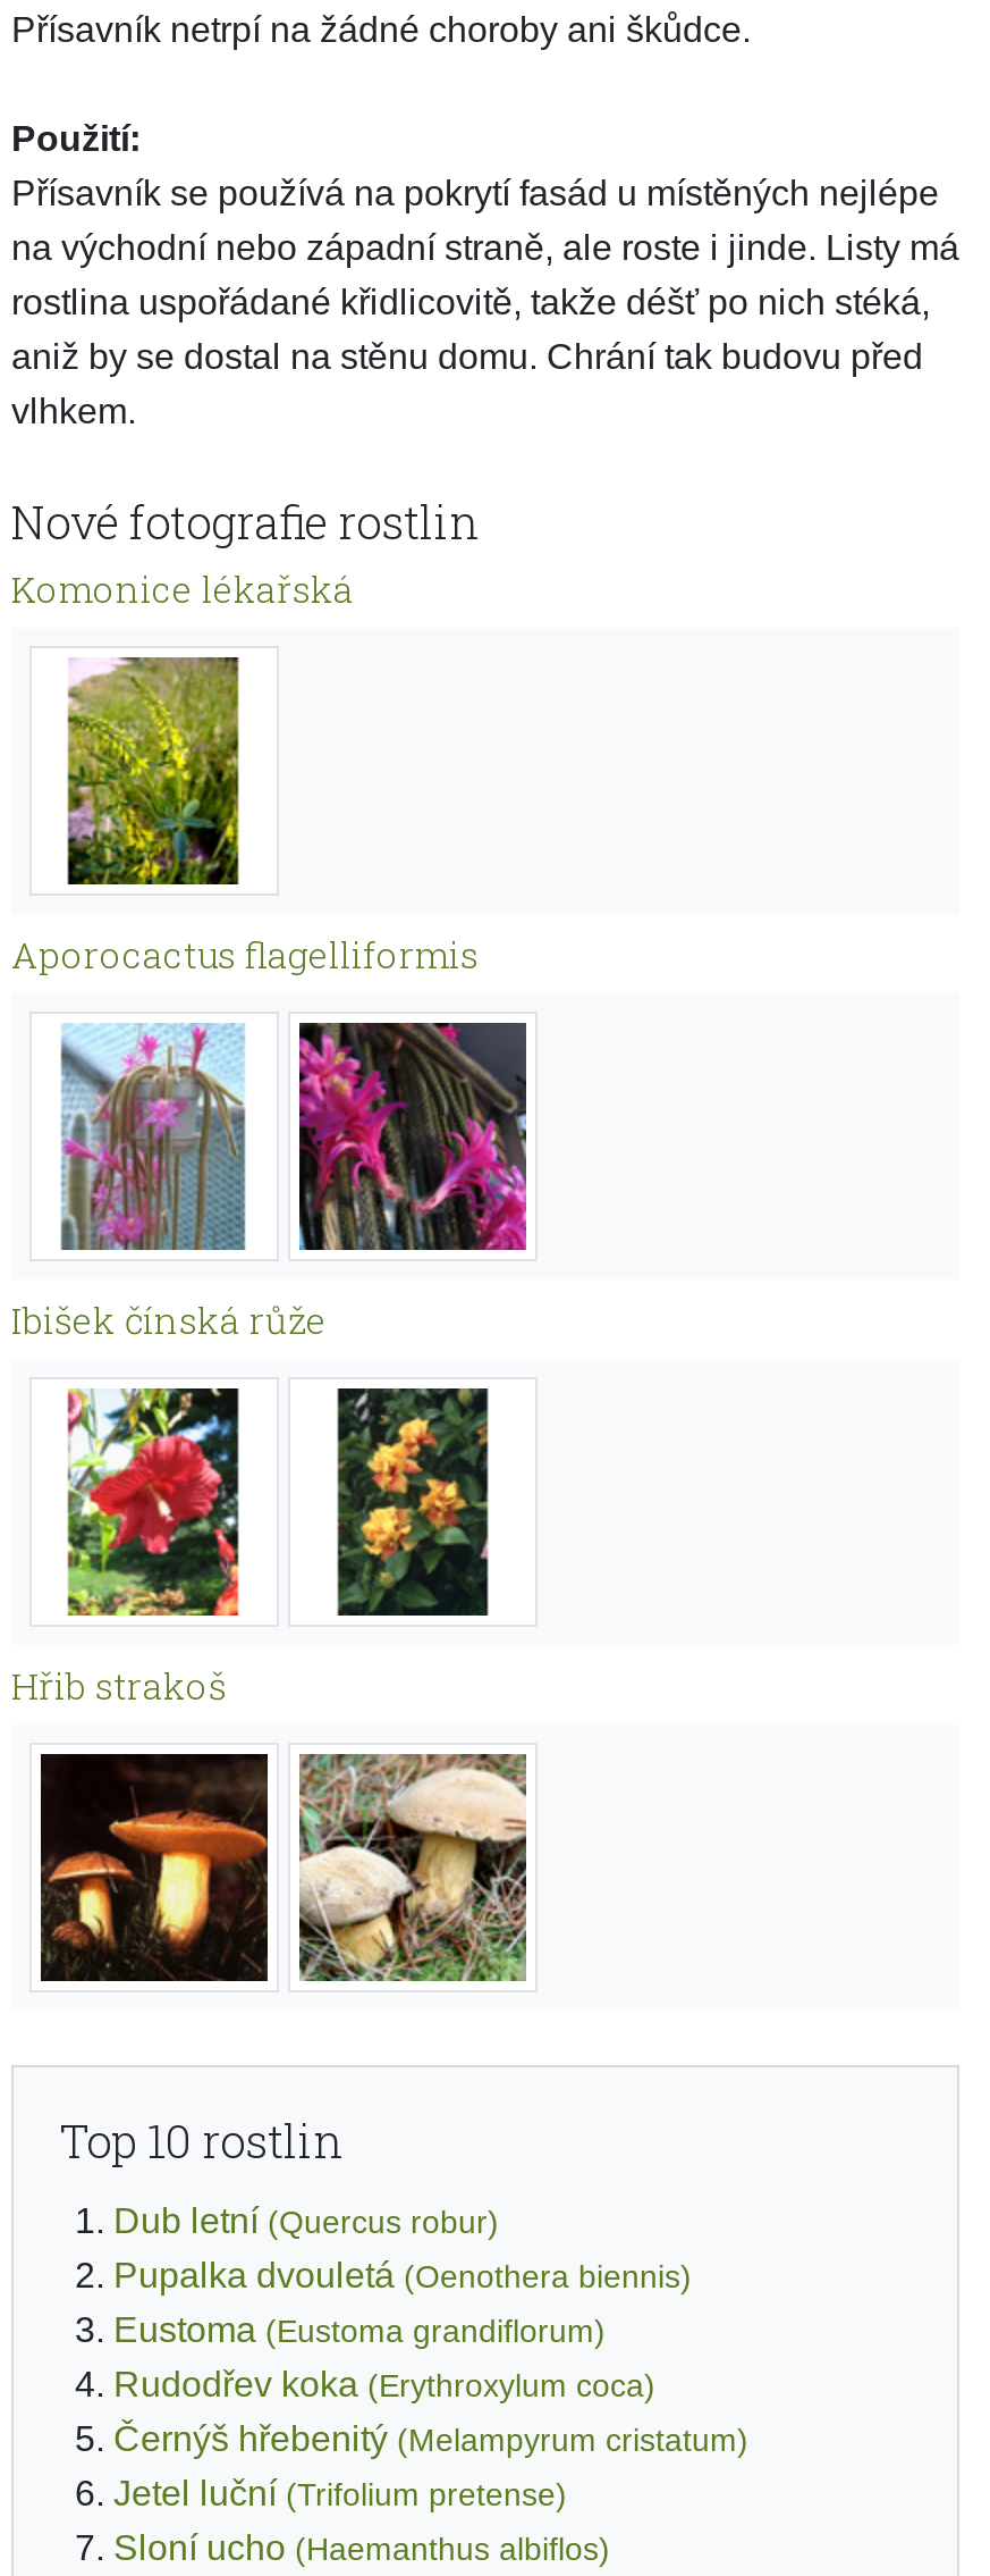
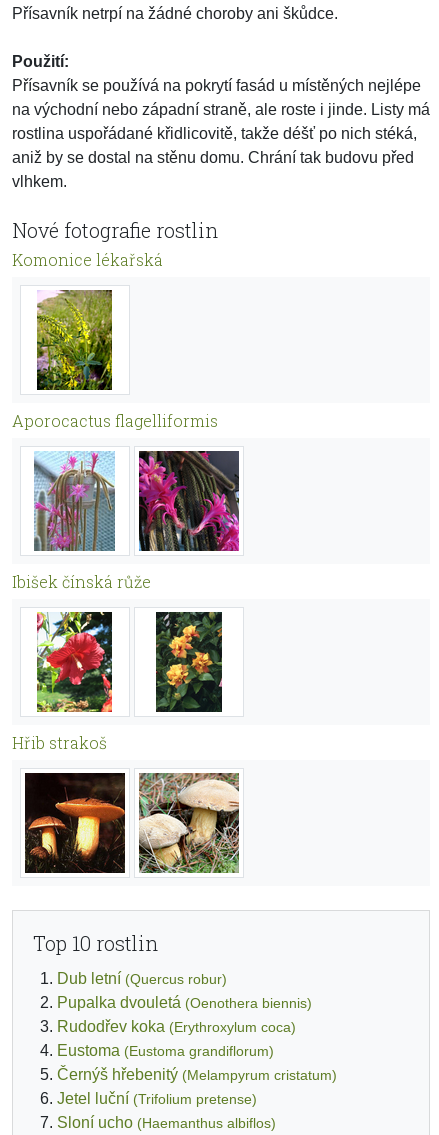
moved down: Eustoma (Eustoma grandiflorum)

moved up: Rudodřev koka (Erythroxylum coca)
